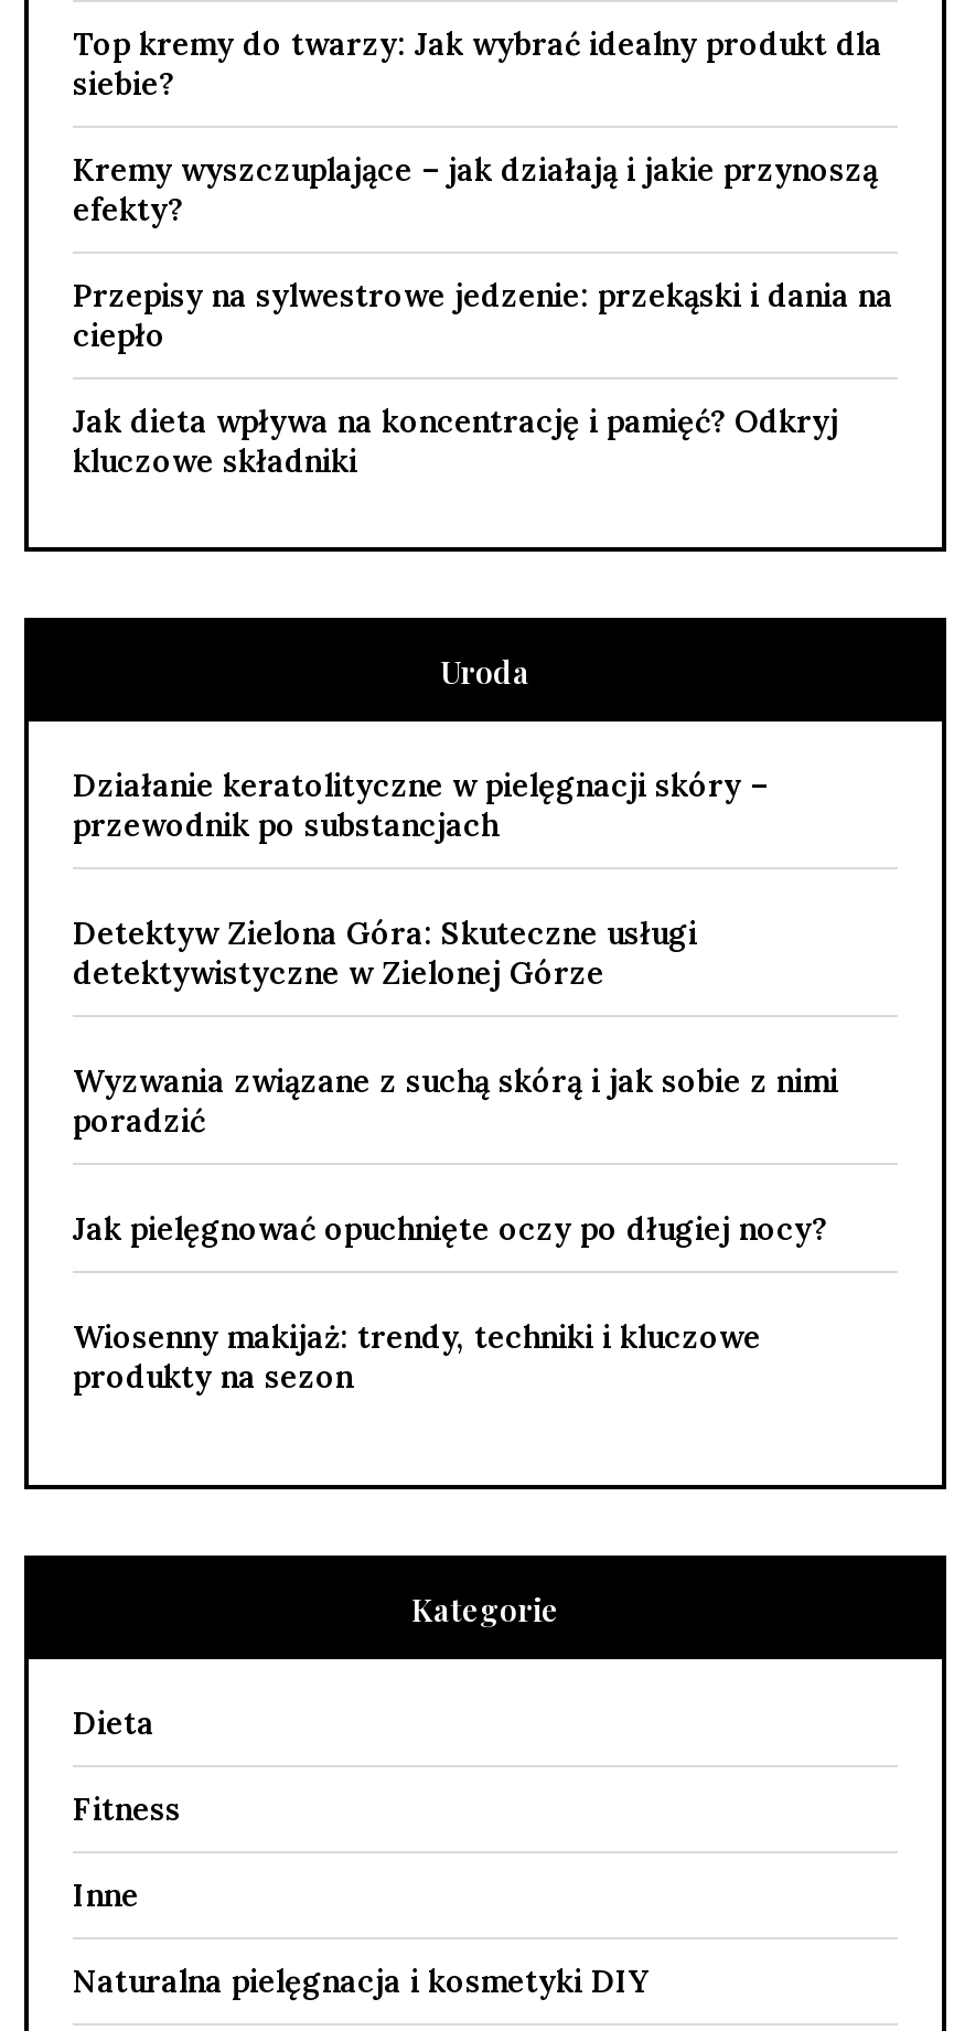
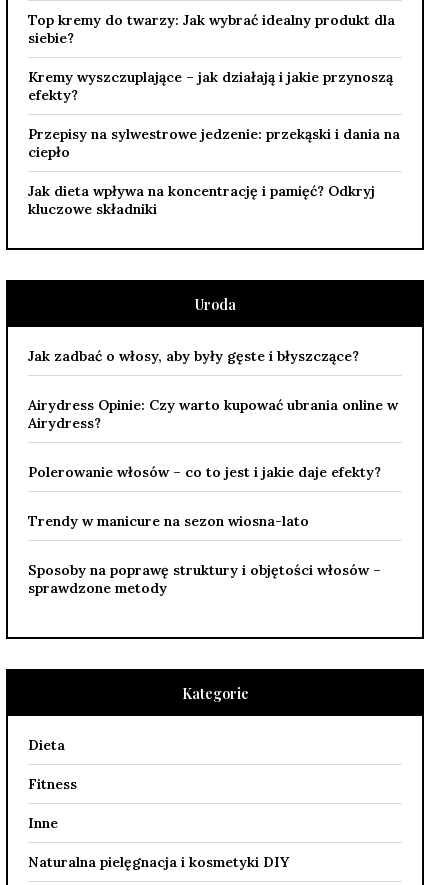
- Działanie keratolityczne w pielęgnacji skóry –
- przewodnik po substancjach
+ Jak zadbać o włosy, aby były gęste i błyszczące?

- Detektyw Zielona Góra: Skuteczne usługi
- detektywistyczne w Zielonej Górze
+ Airydress Opinie: Czy warto kupować ubrania online w
+ Airydress?

- Wyzwania związane z suchą skórą i jak sobie z nimi
- poradzić
+ Polerowanie włosów – co to jest i jakie daje efekty?

- Jak pielęgnować opuchnięte oczy po długiej nocy?
+ Trendy w manicure na sezon wiosna-lato

- Wiosenny makijaż: trendy, techniki i kluczowe
- produkty na sezon
+ Sposoby na poprawę struktury i objętości włosów –
+ sprawdzone metody
